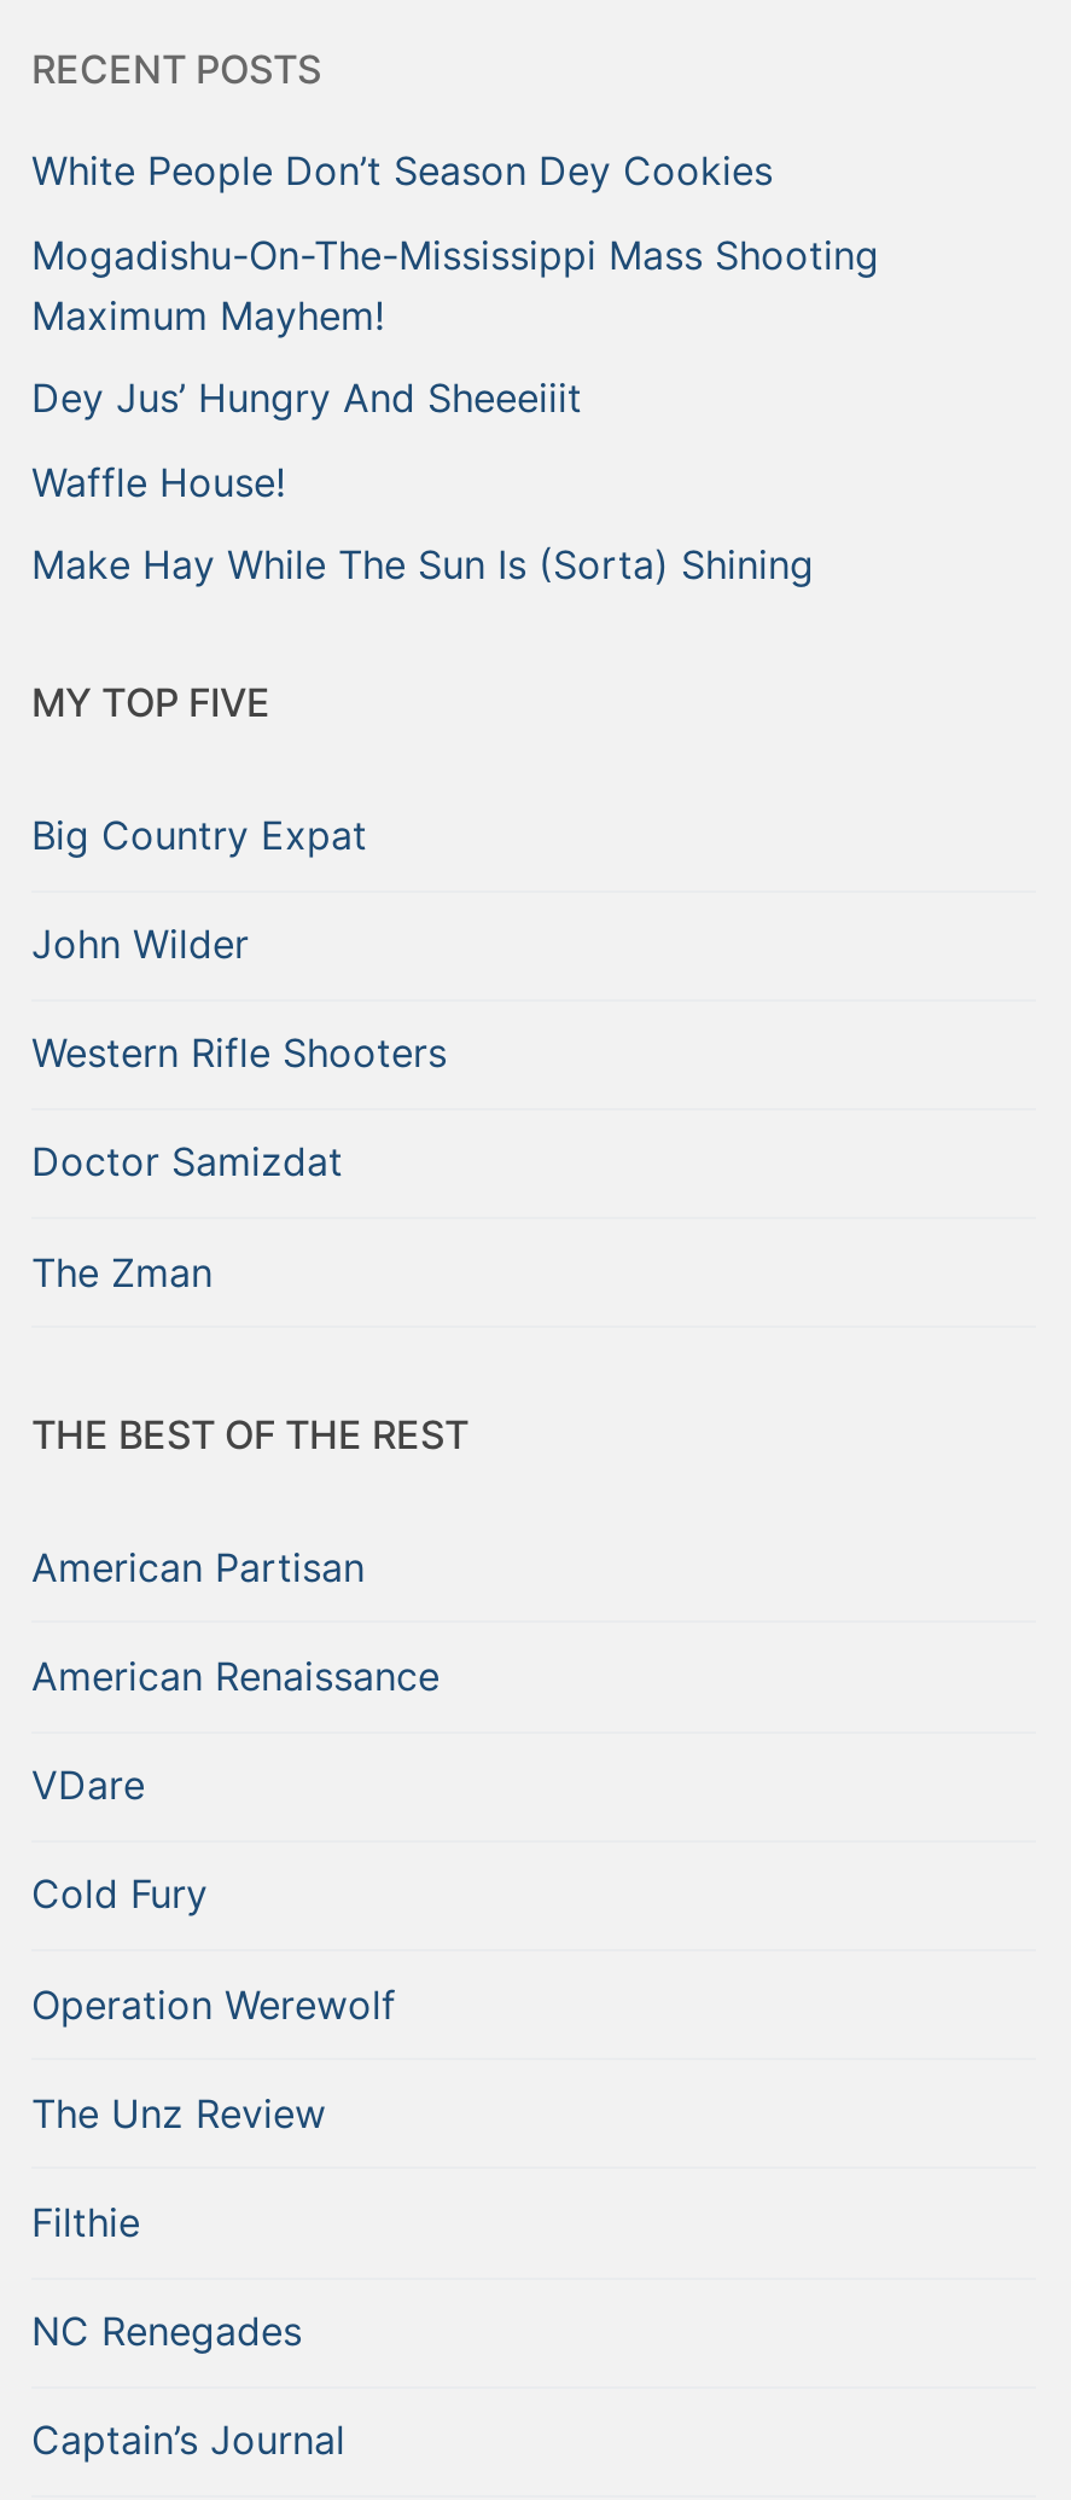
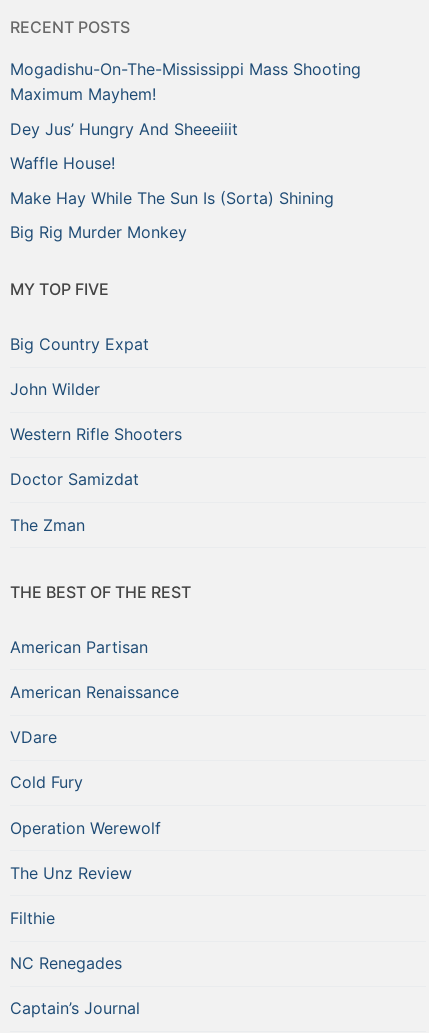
- White People Don’t Season Dey Cookies

moved up: Mogadishu-On-The-Mississippi Mass Shooting | Maximum Mayhem! | Dey Jus’ Hungry And Sheeeiiit | Waffle House! | Make Hay While The Sun Is (Sorta) Shining

+ Big Rig Murder Monkey
